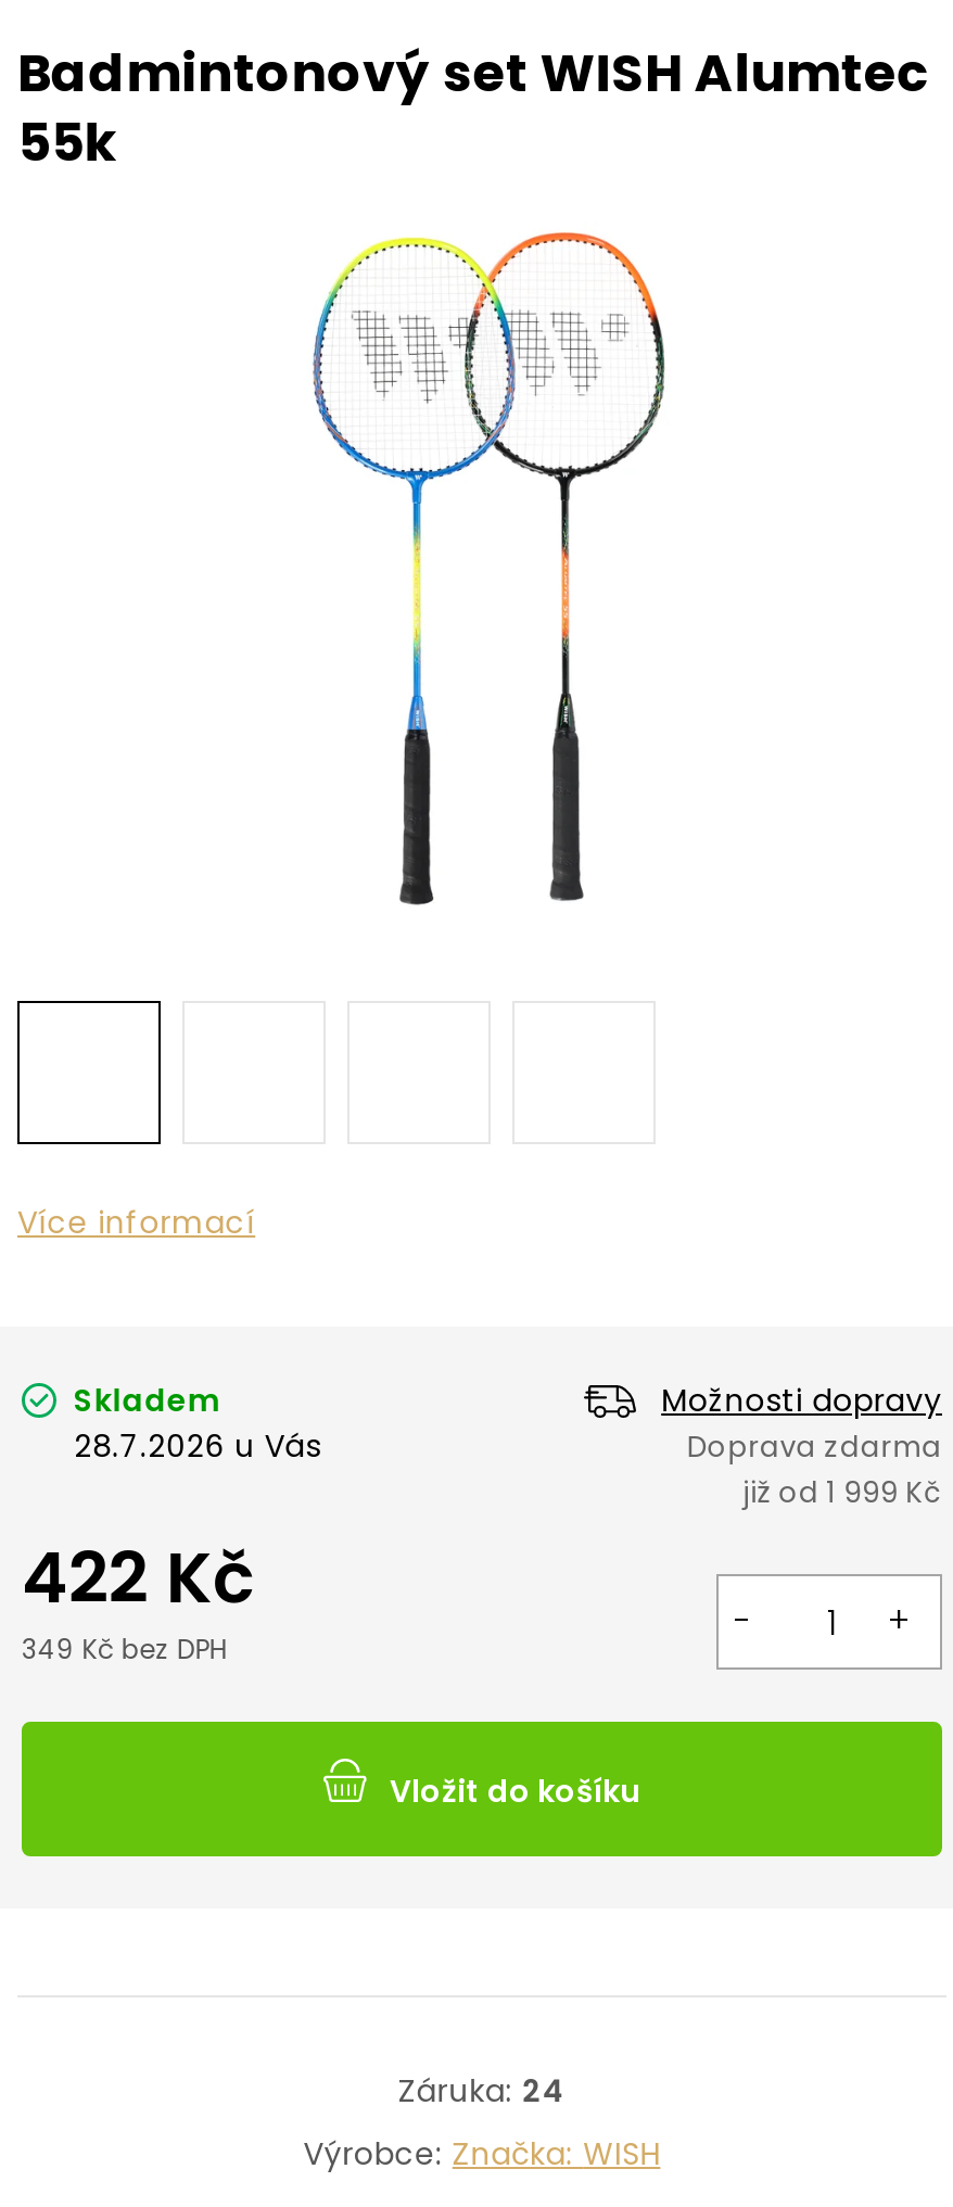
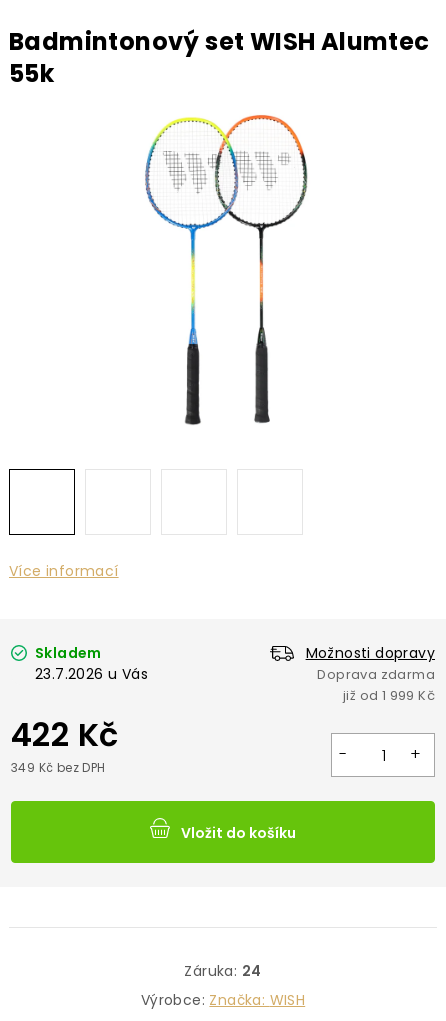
- 28.7.2026
+ 23.7.2026
